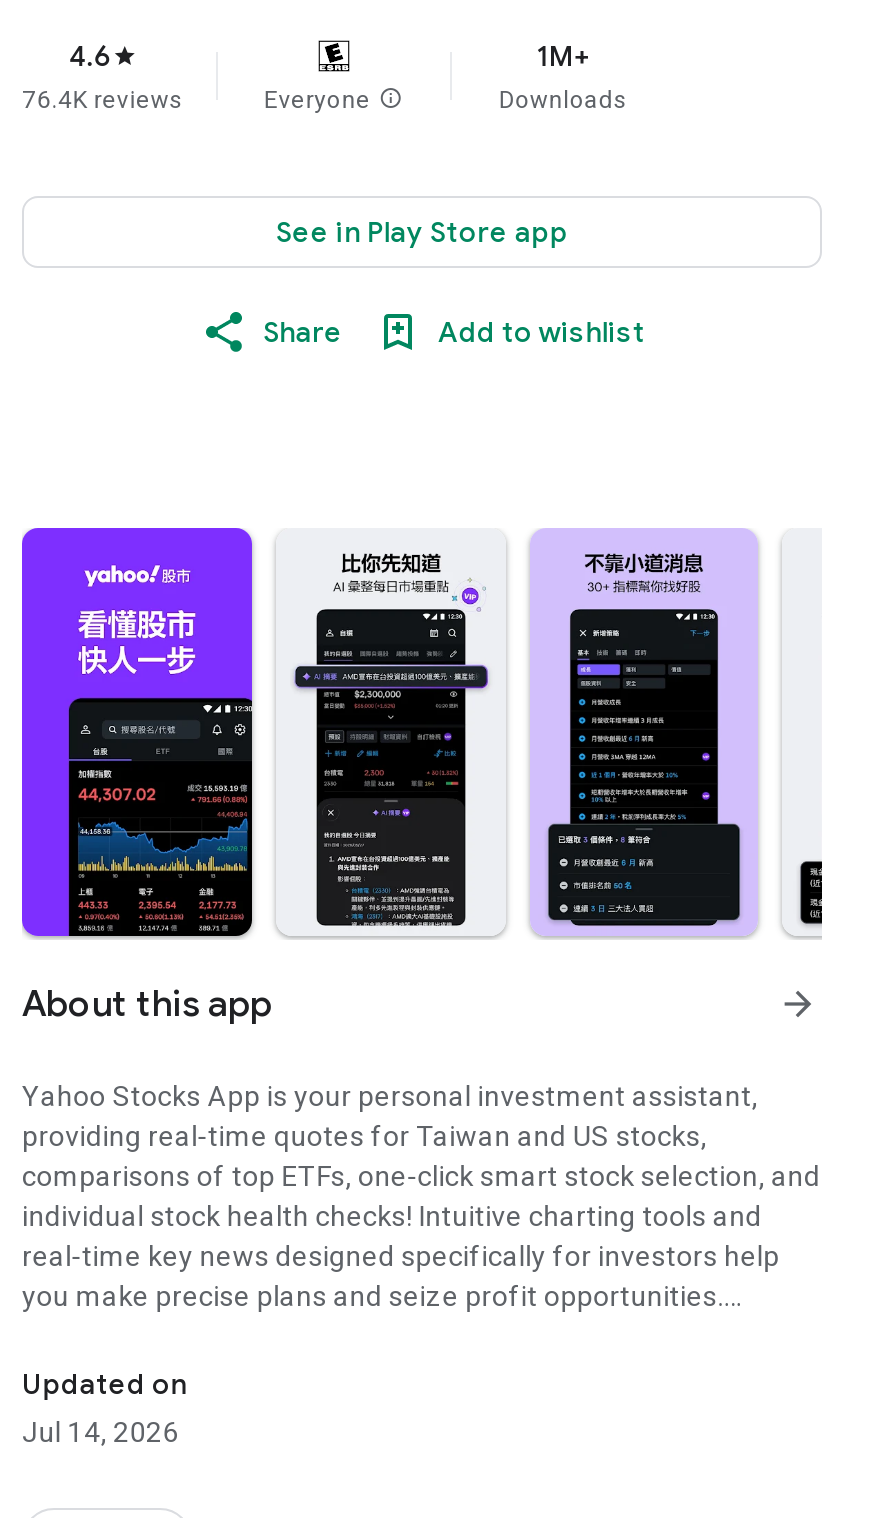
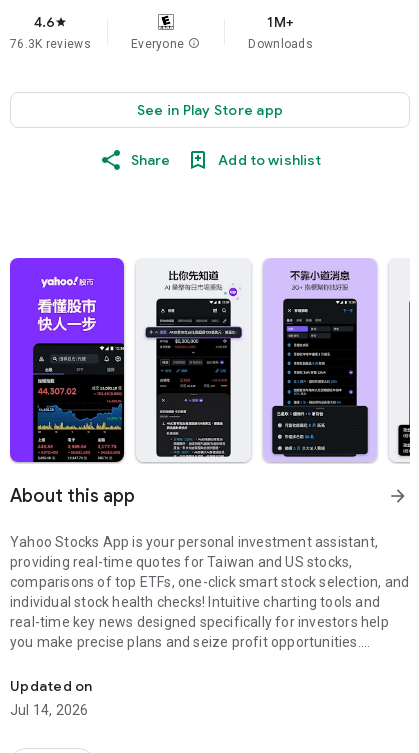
- 76.4K reviews
+ 76.3K reviews
